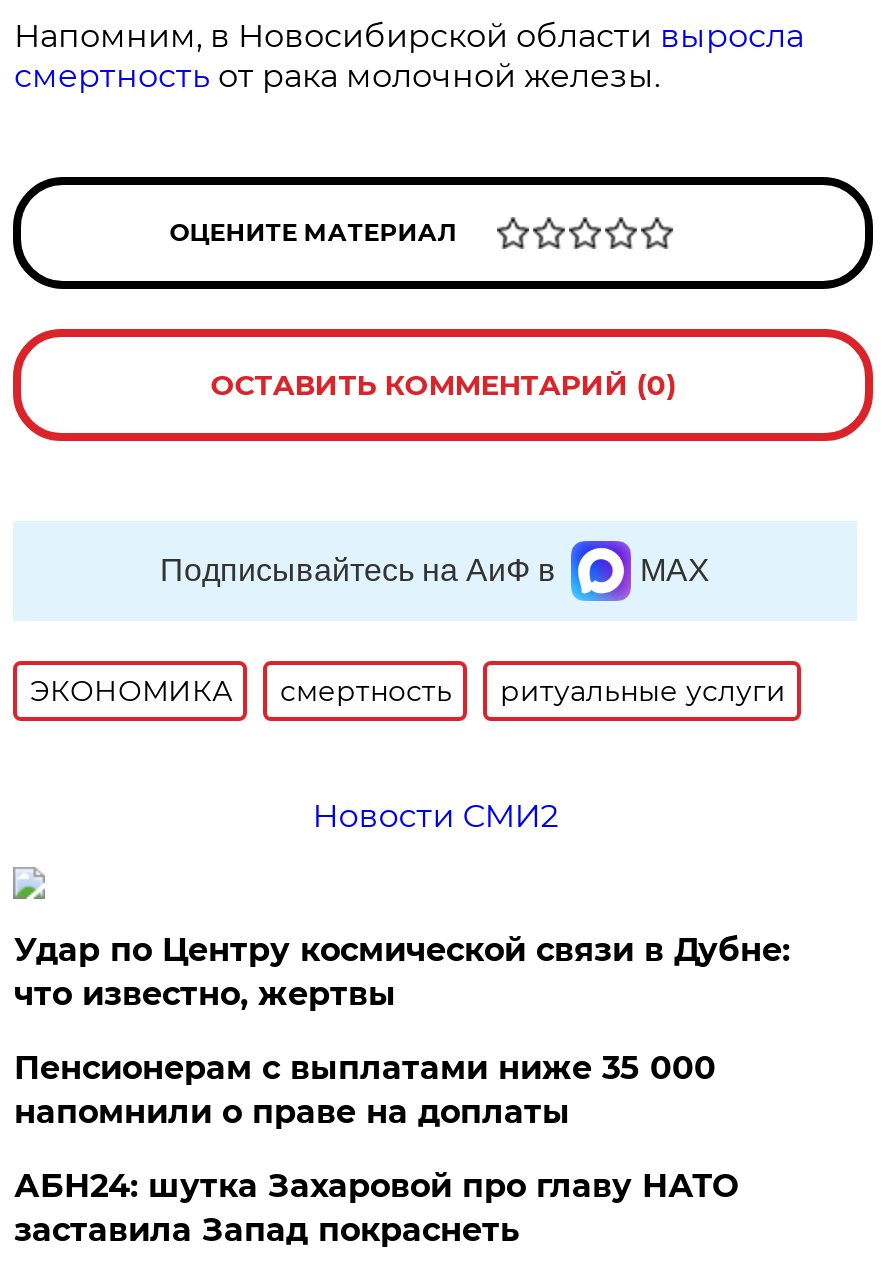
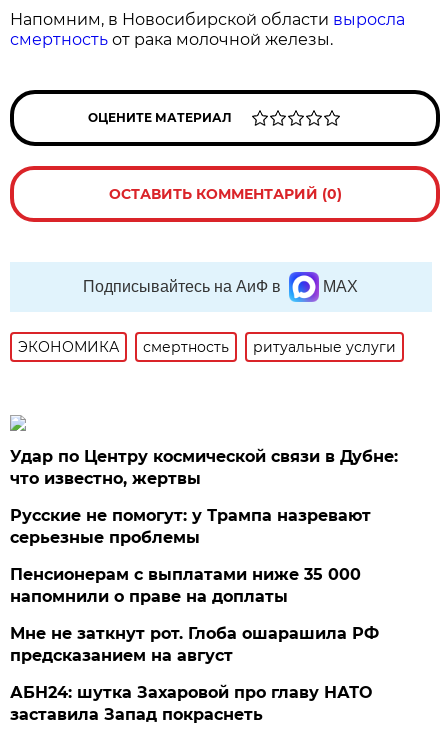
- Новости СМИ2

moved up: Удар по Центру космической связи в Дубне: | что известно, жертвы

+ Русские не помогут: у Трампа назревают
+ серьезные проблемы

+ Мне не заткнут рот. Глоба ошарашила РФ
+ предсказанием на август
